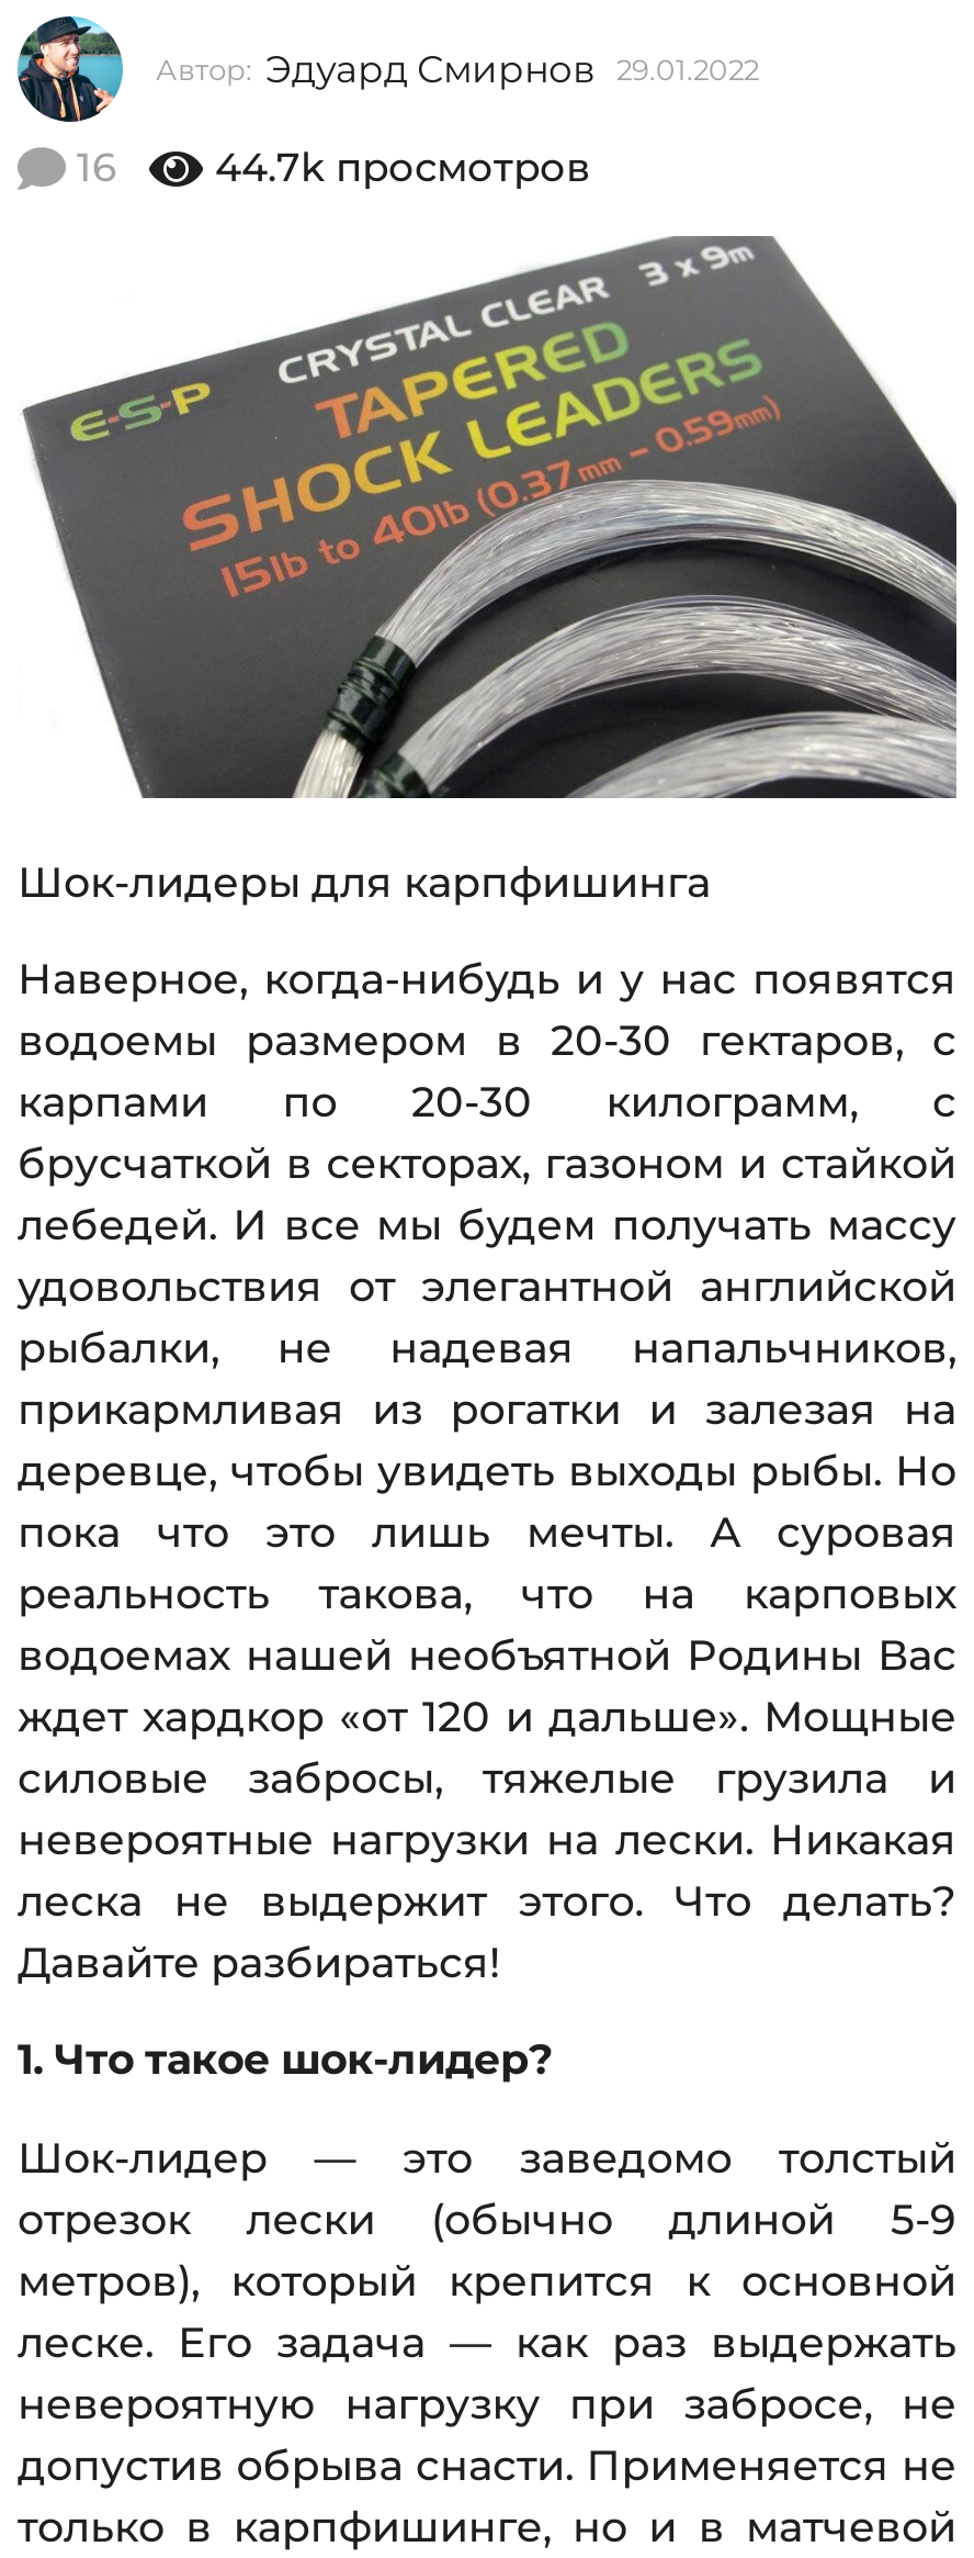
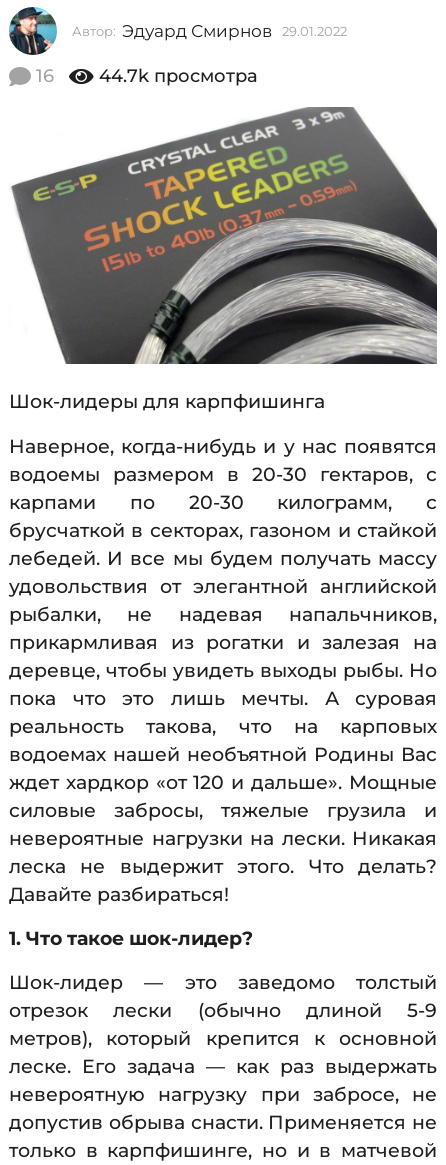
- 44.7k просмотров
+ 44.7k просмотра
